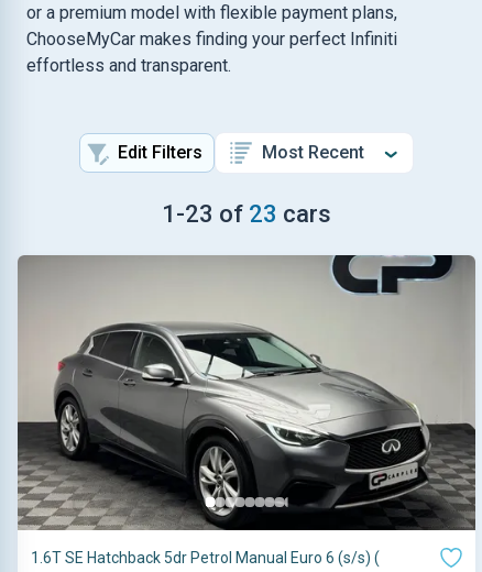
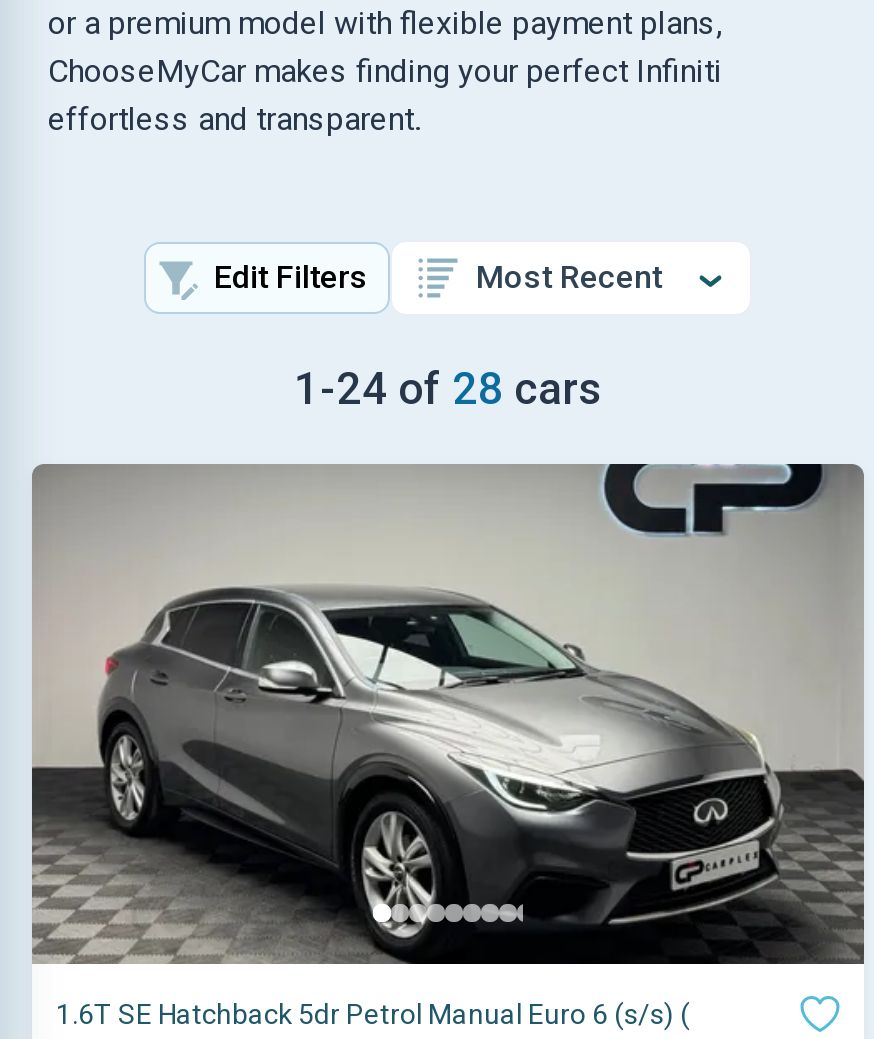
- 1 -23 of 23 cars
+ 1 -24 of 28 cars
